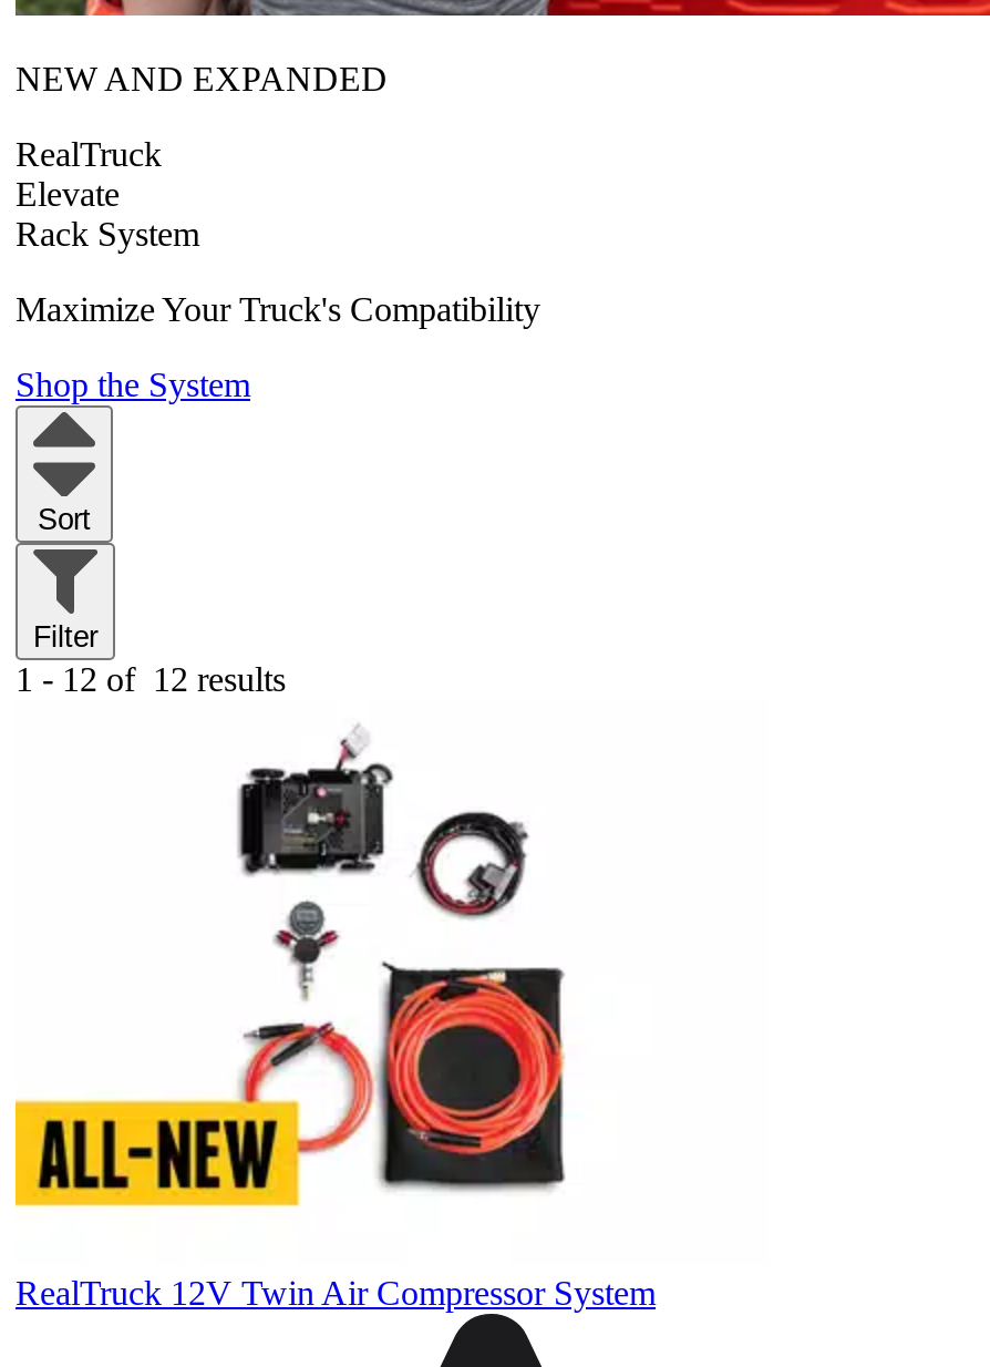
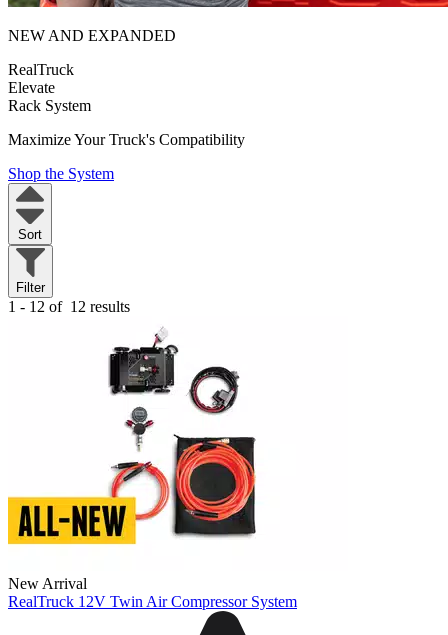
+ New Arrival
